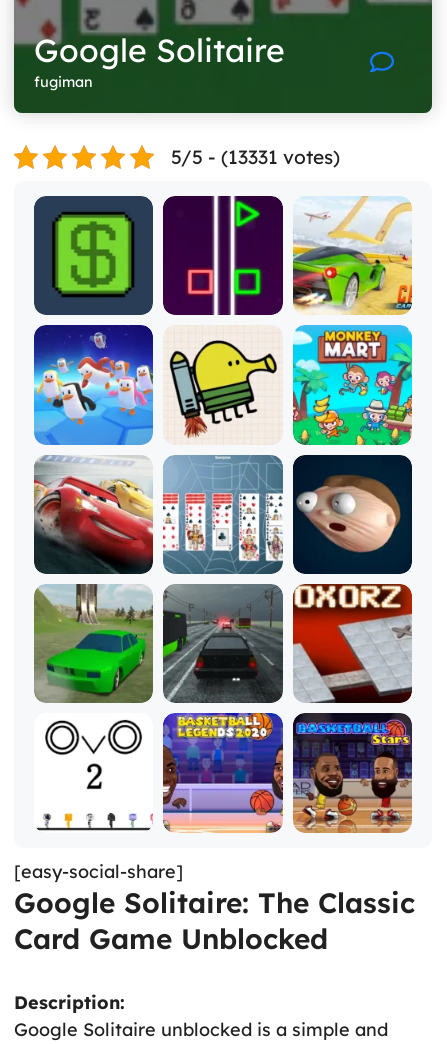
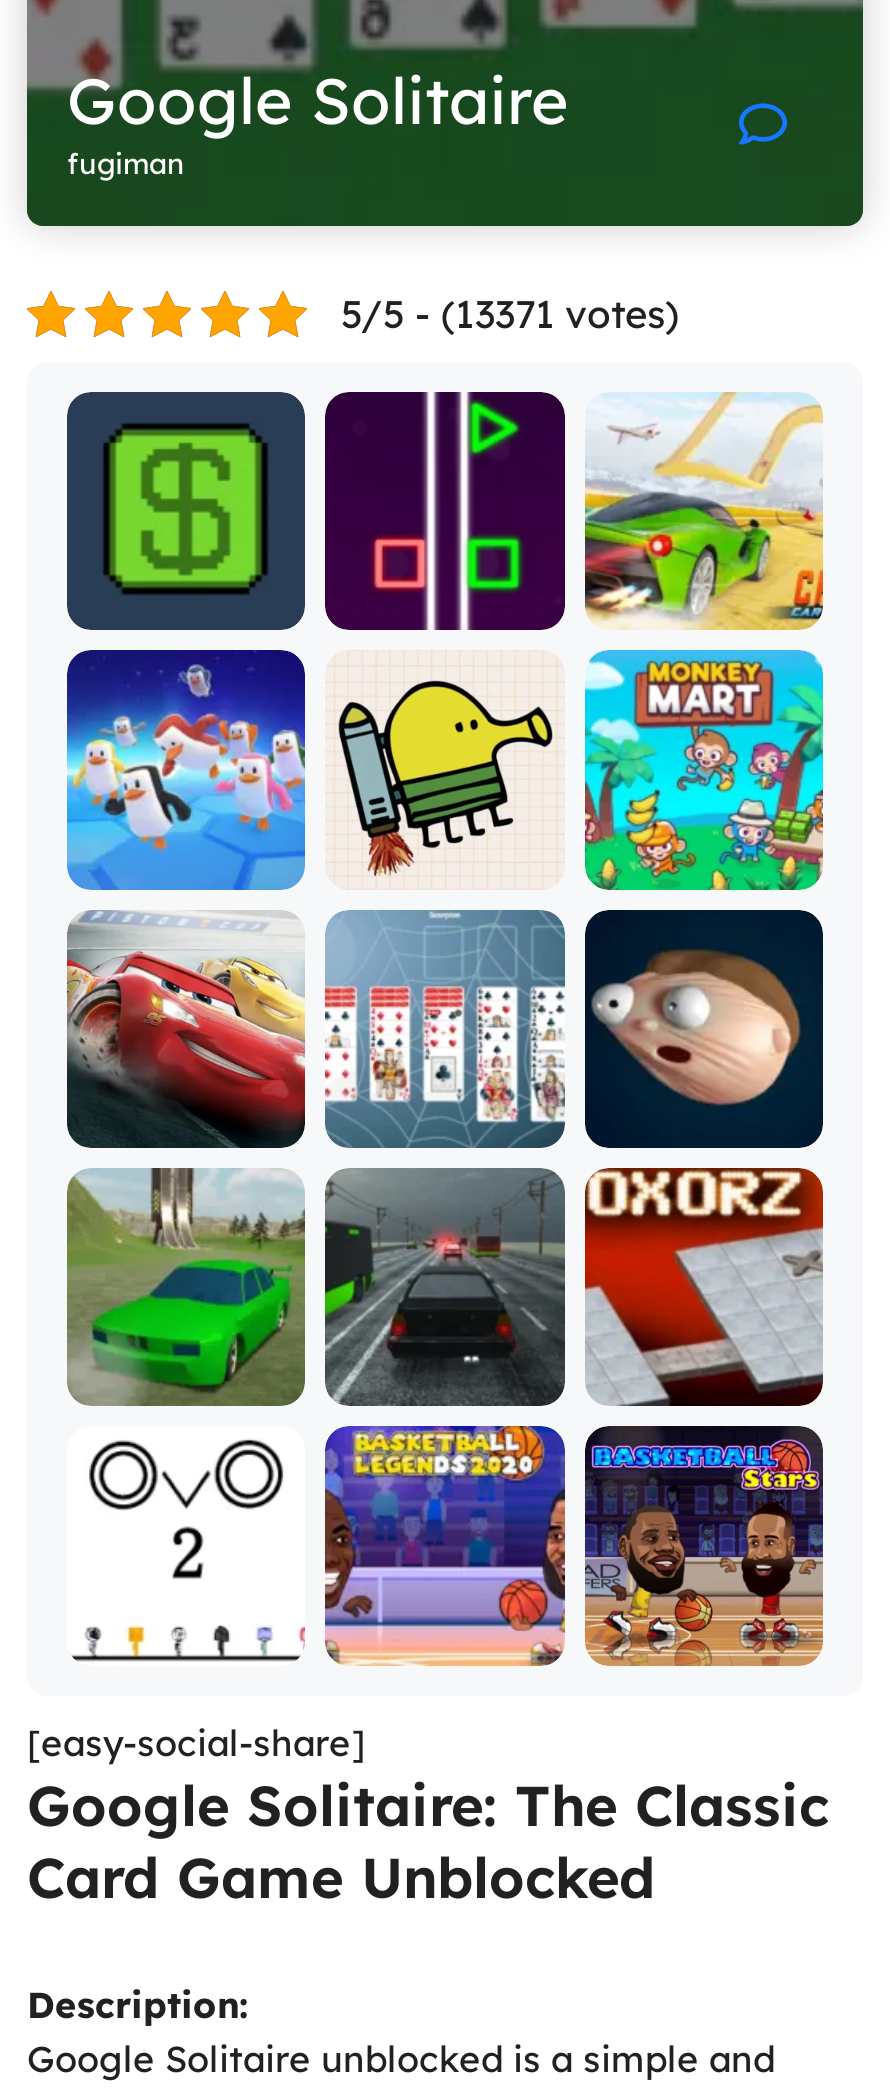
- 5/5 - (13331 votes)
+ 5/5 - (13371 votes)
